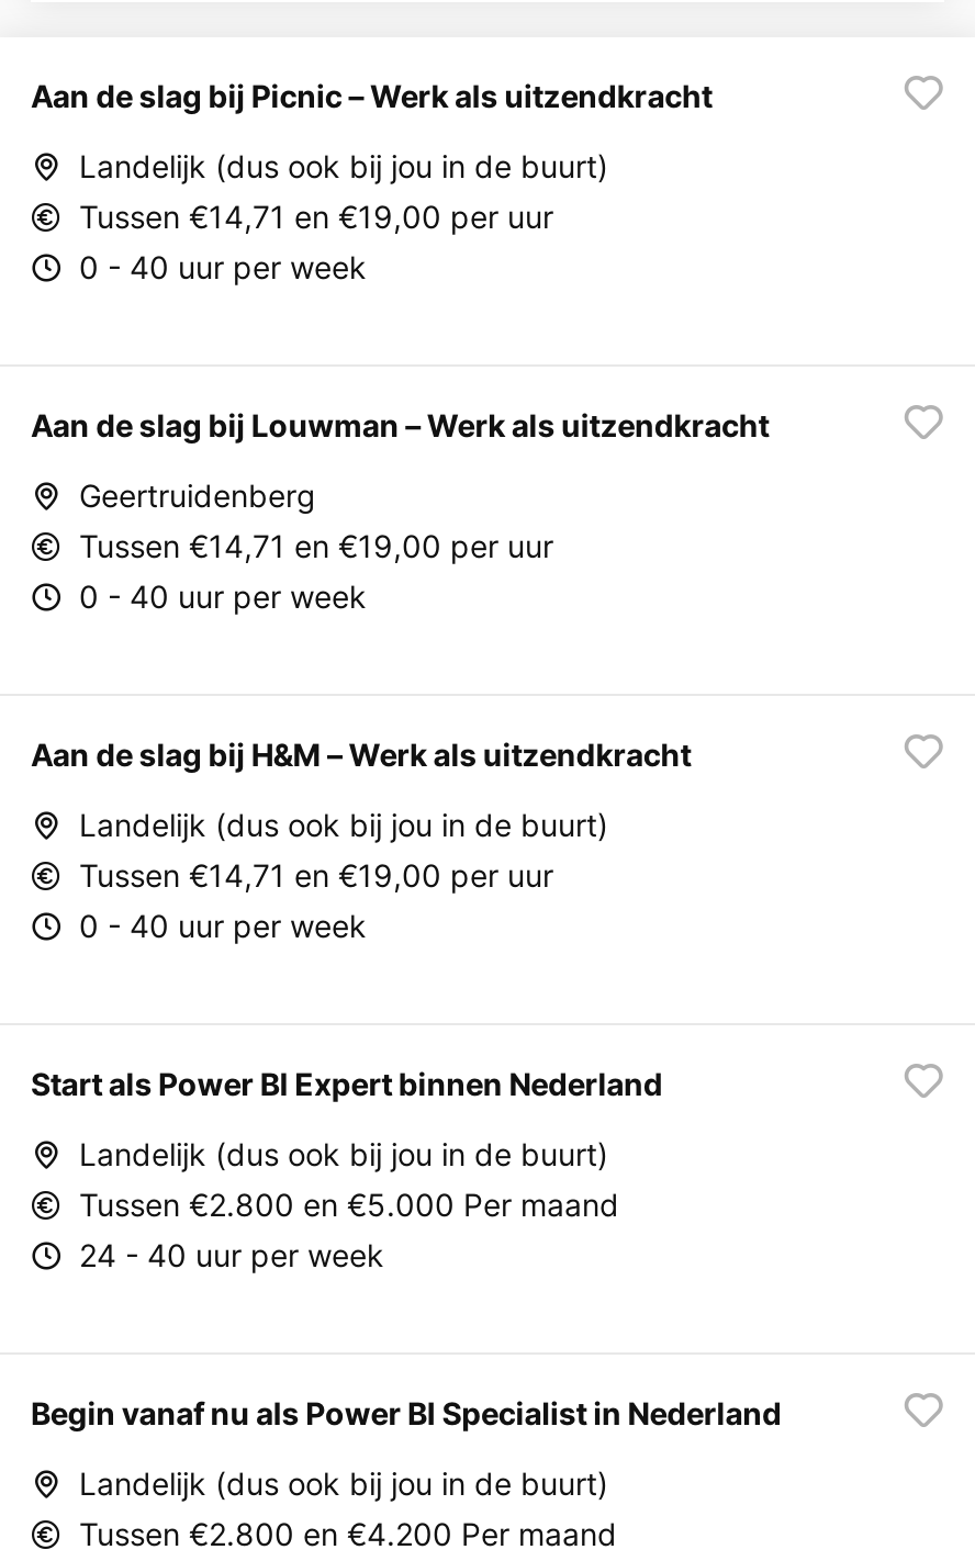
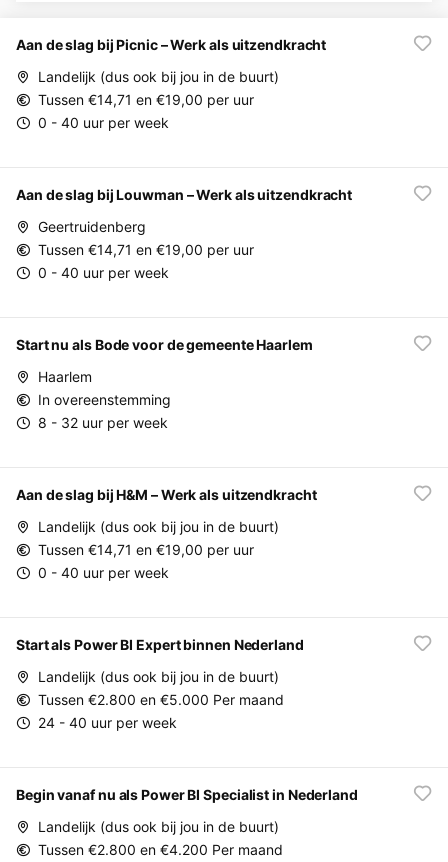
+ Start nu als Bode voor de gemeente Haarlem
+ Haarlem
+ In overeenstemming
+ 8 - 32 uur per week
